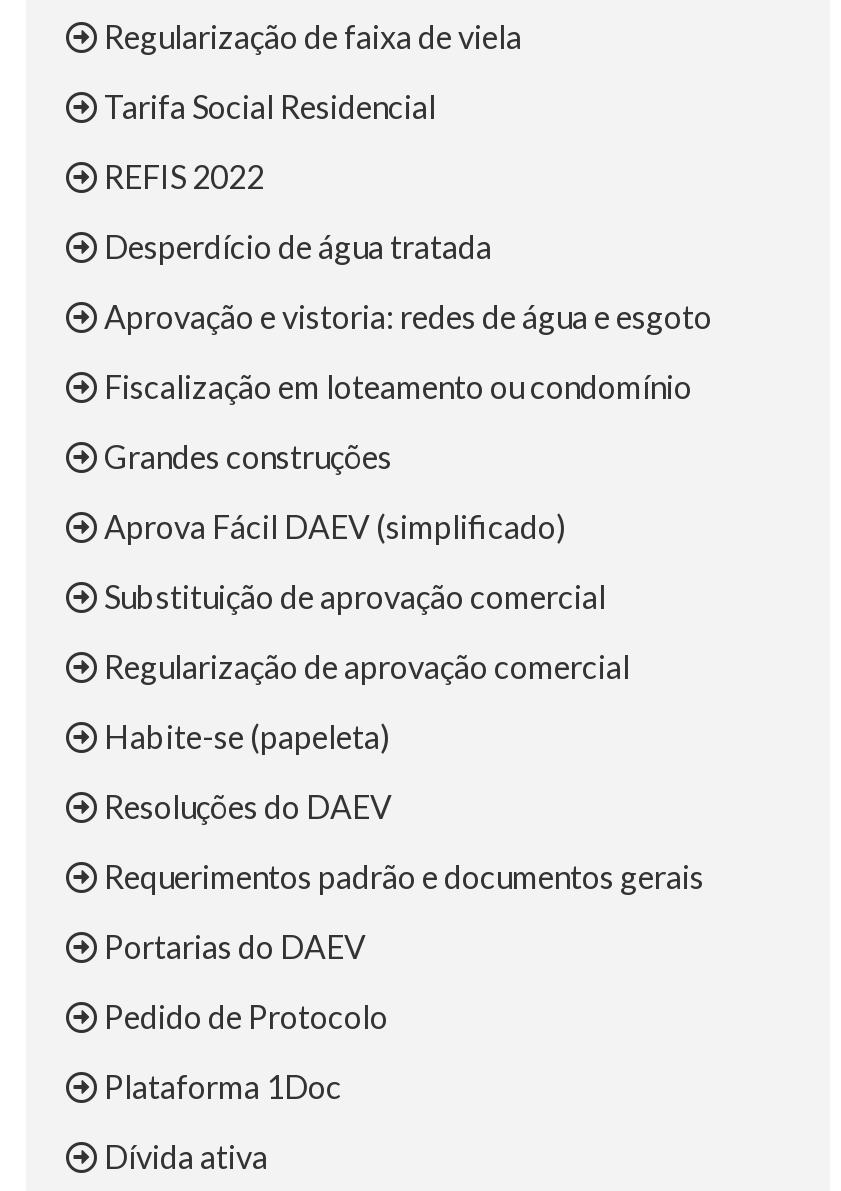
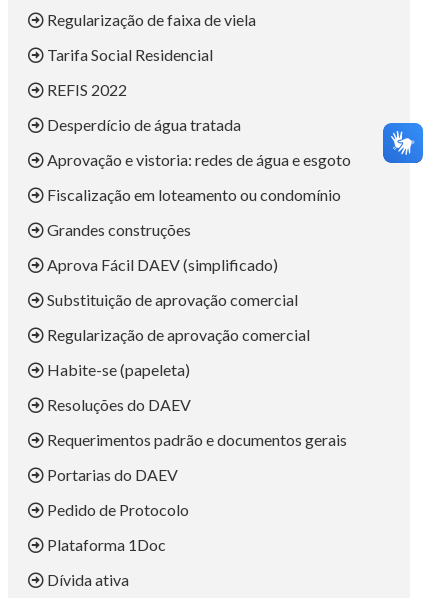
+ [image]
